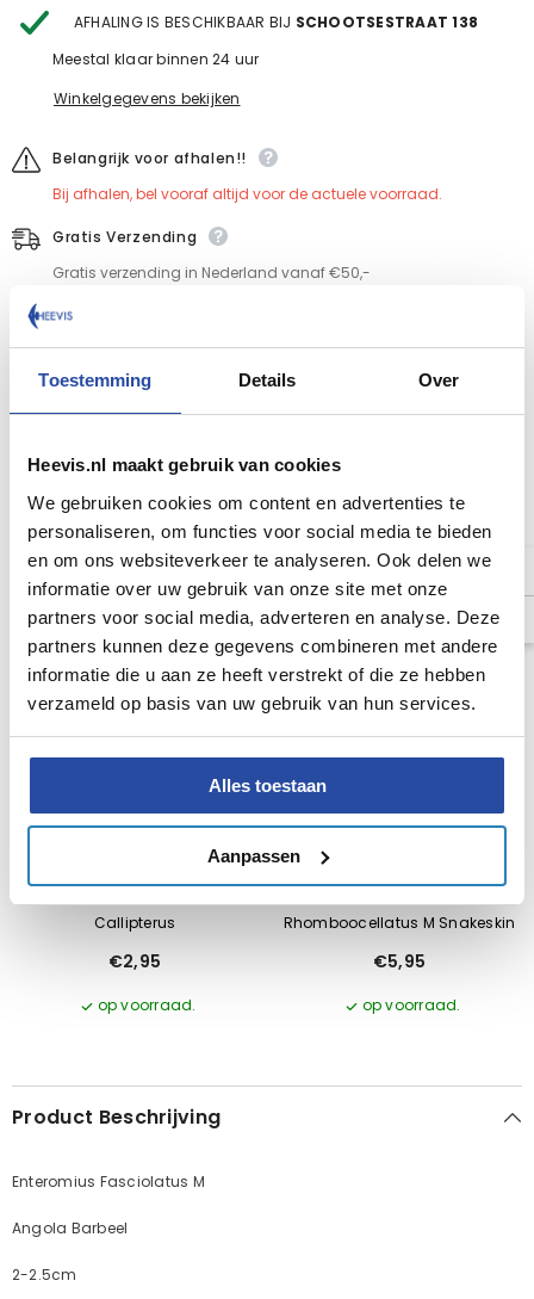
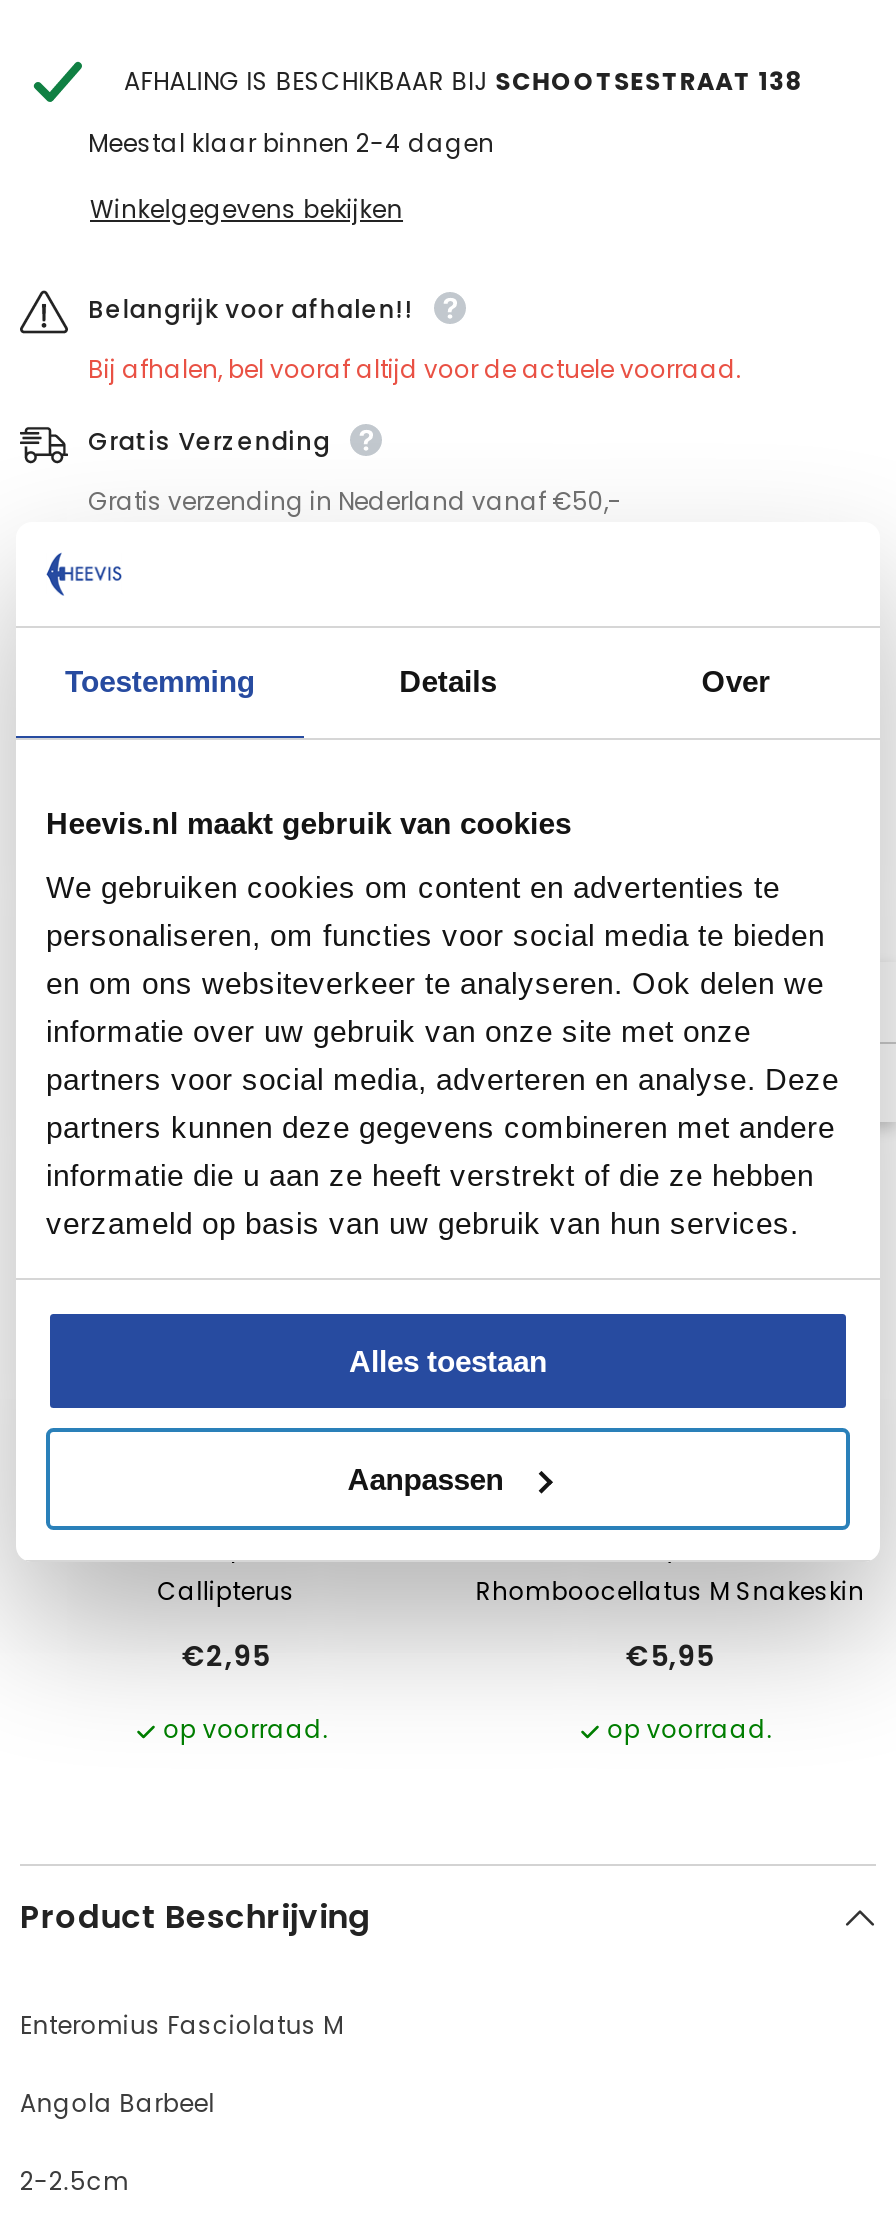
- Meestal klaar binnen 24 uur
+ Meestal klaar binnen 2-4 dagen
